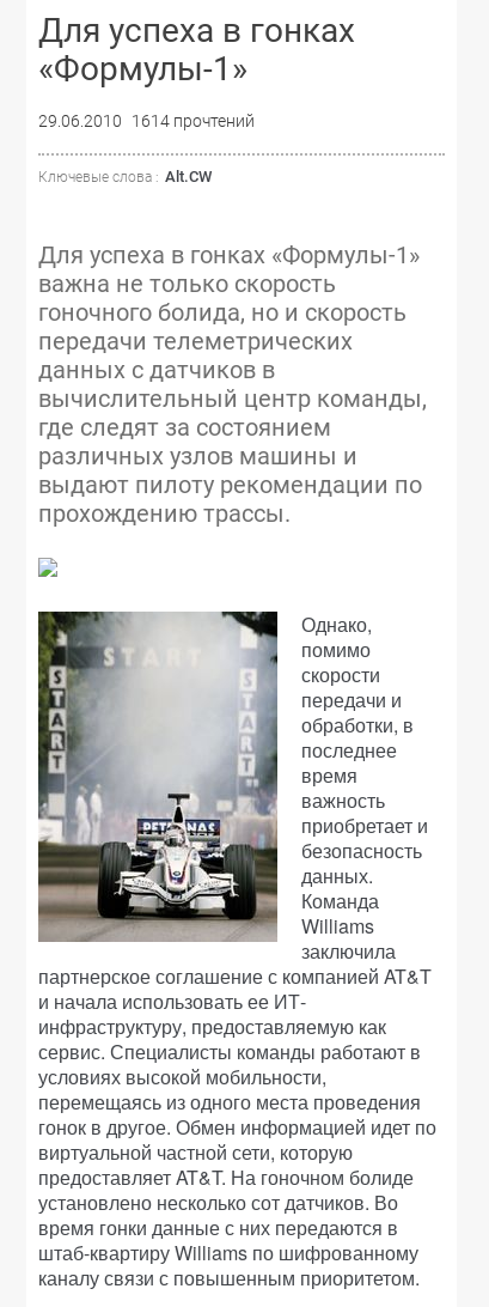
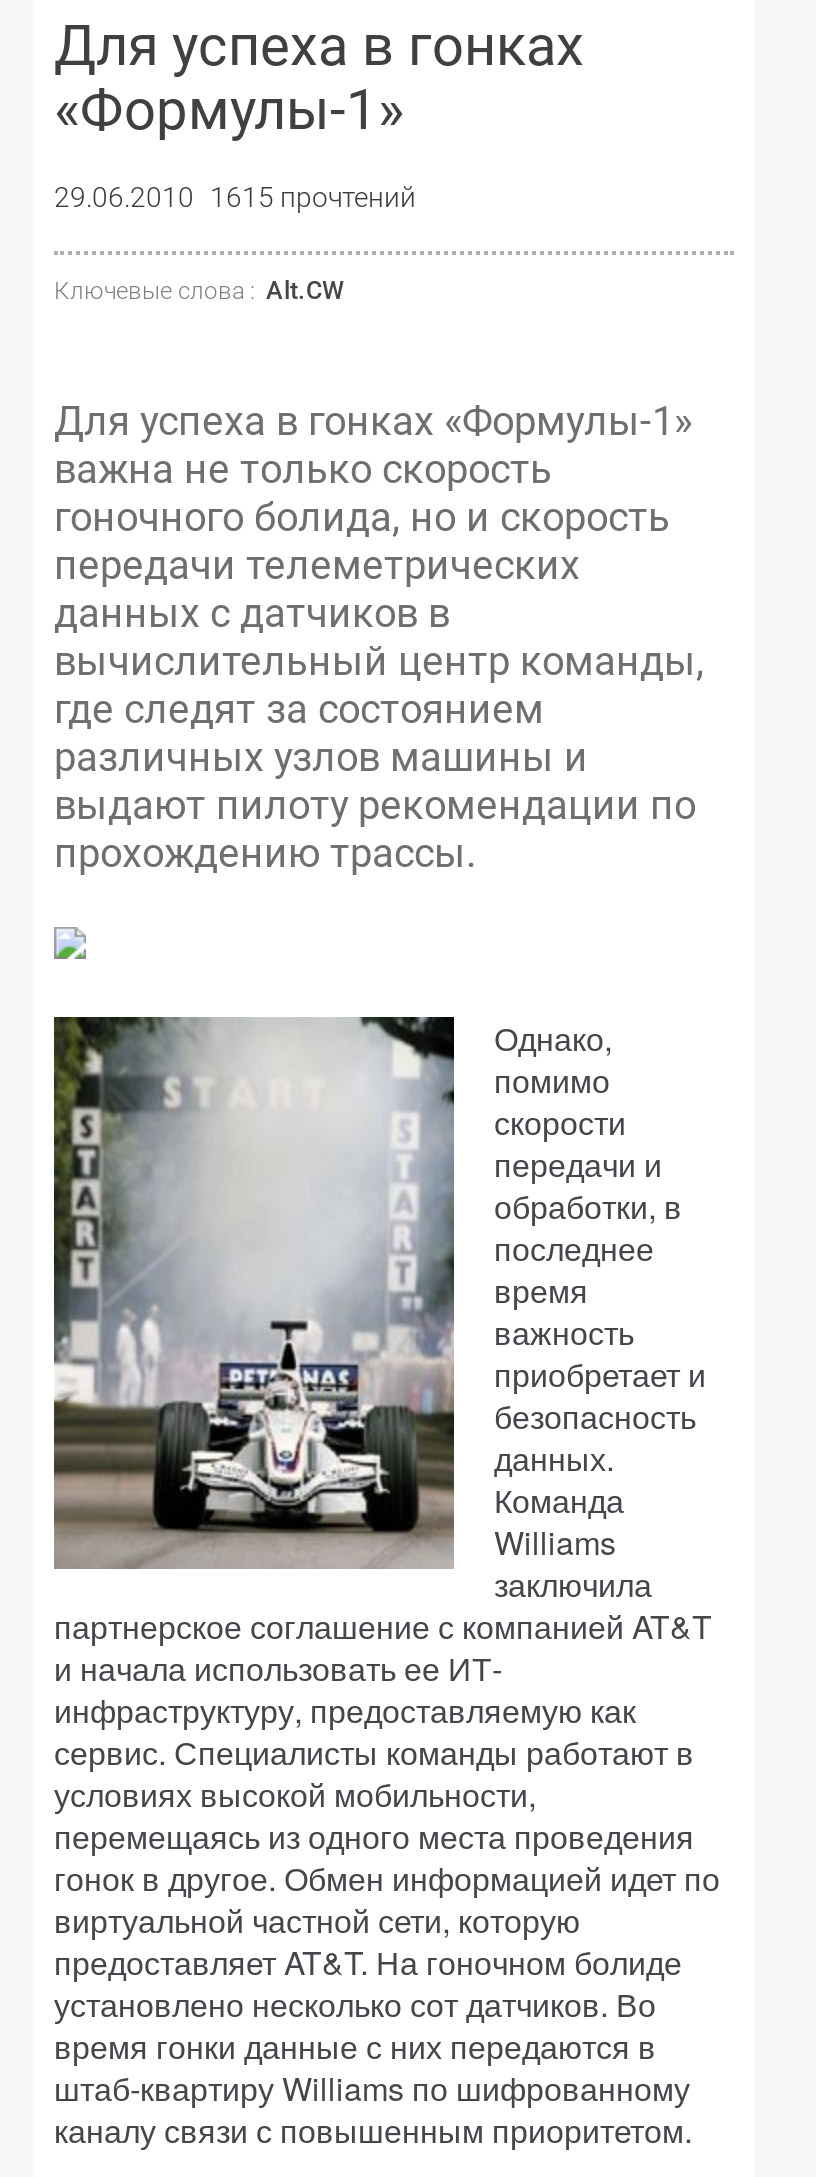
- 29.06.2010 1614 прочтений
+ 29.06.2010 1615 прочтений
